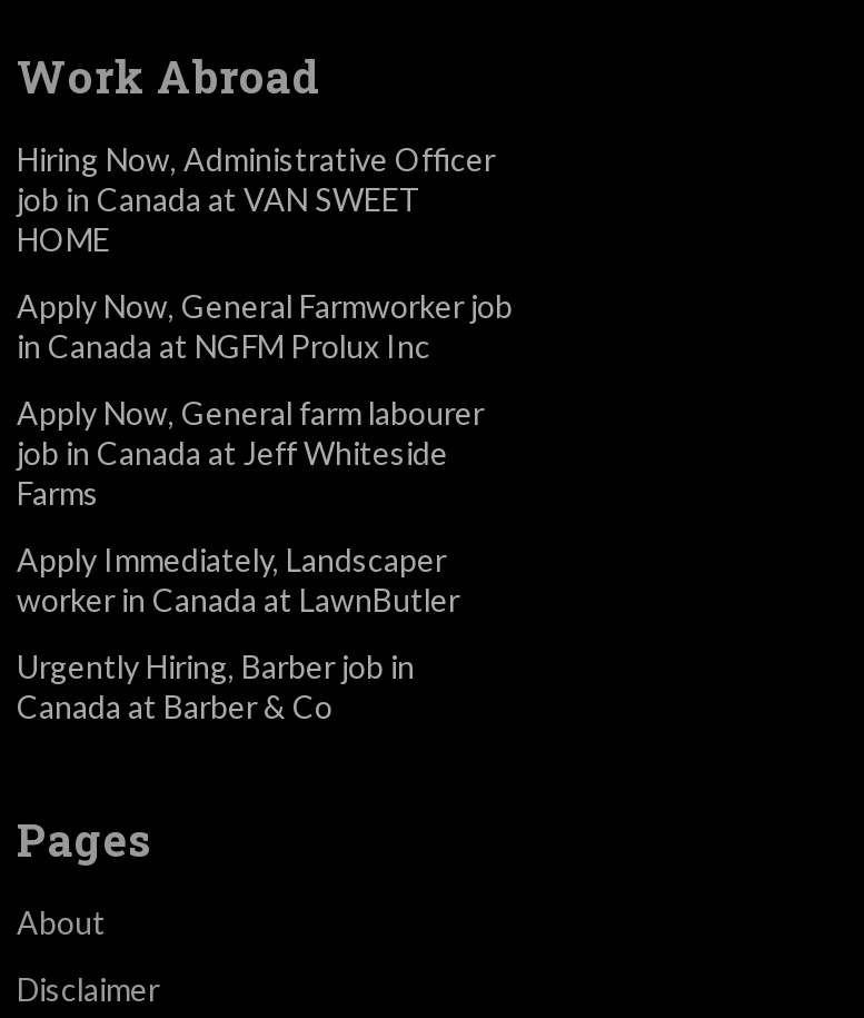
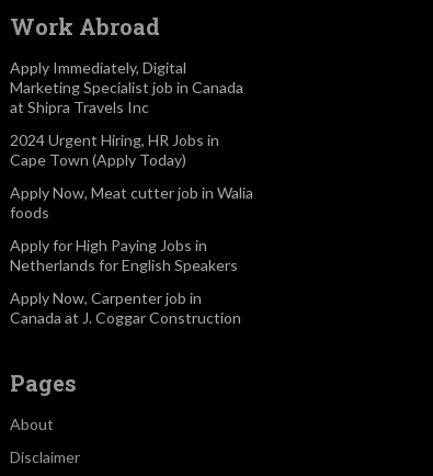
- Hiring Now, Administrative Officer
- job in Canada at VAN SWEET
- HOME
+ Apply Immediately, Digital
+ Marketing Specialist job in Canada
+ at Shipra Travels Inc

- Apply Now, General Farmworker job
- in Canada at NGFM Prolux Inc
+ 2024 Urgent Hiring, HR Jobs in
+ Cape Town (Apply Today)

- Apply Now, General farm labourer
- job in Canada at Jeff Whiteside
- Farms
+ Apply Now, Meat cutter job in Walia
+ foods

- Apply Immediately, Landscaper
- worker in Canada at LawnButler
+ Apply for High Paying Jobs in
+ Netherlands for English Speakers

- Urgently Hiring, Barber job in
- Canada at Barber & Co
+ Apply Now, Carpenter job in
+ Canada at J. Coggar Construction
